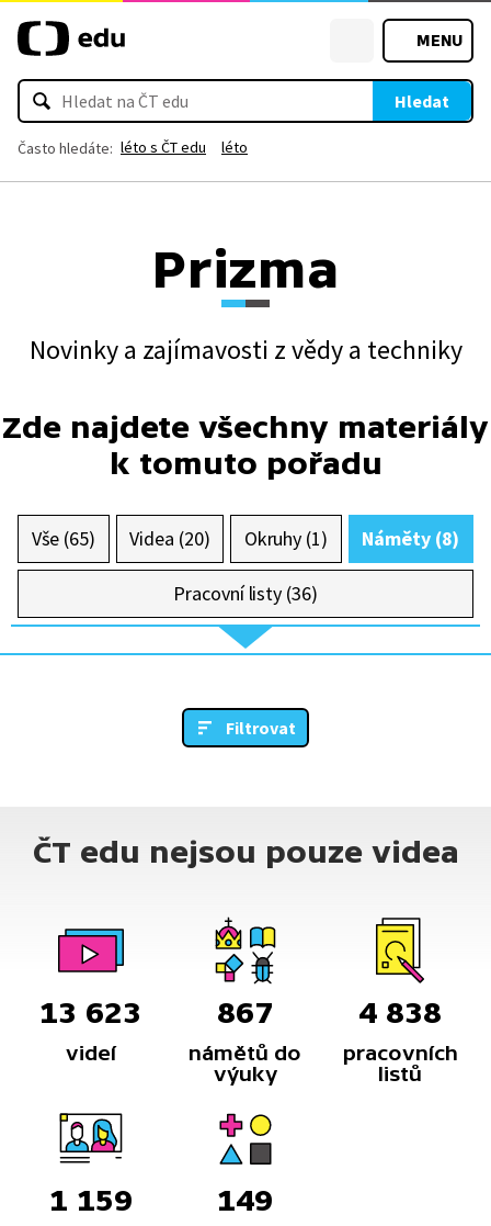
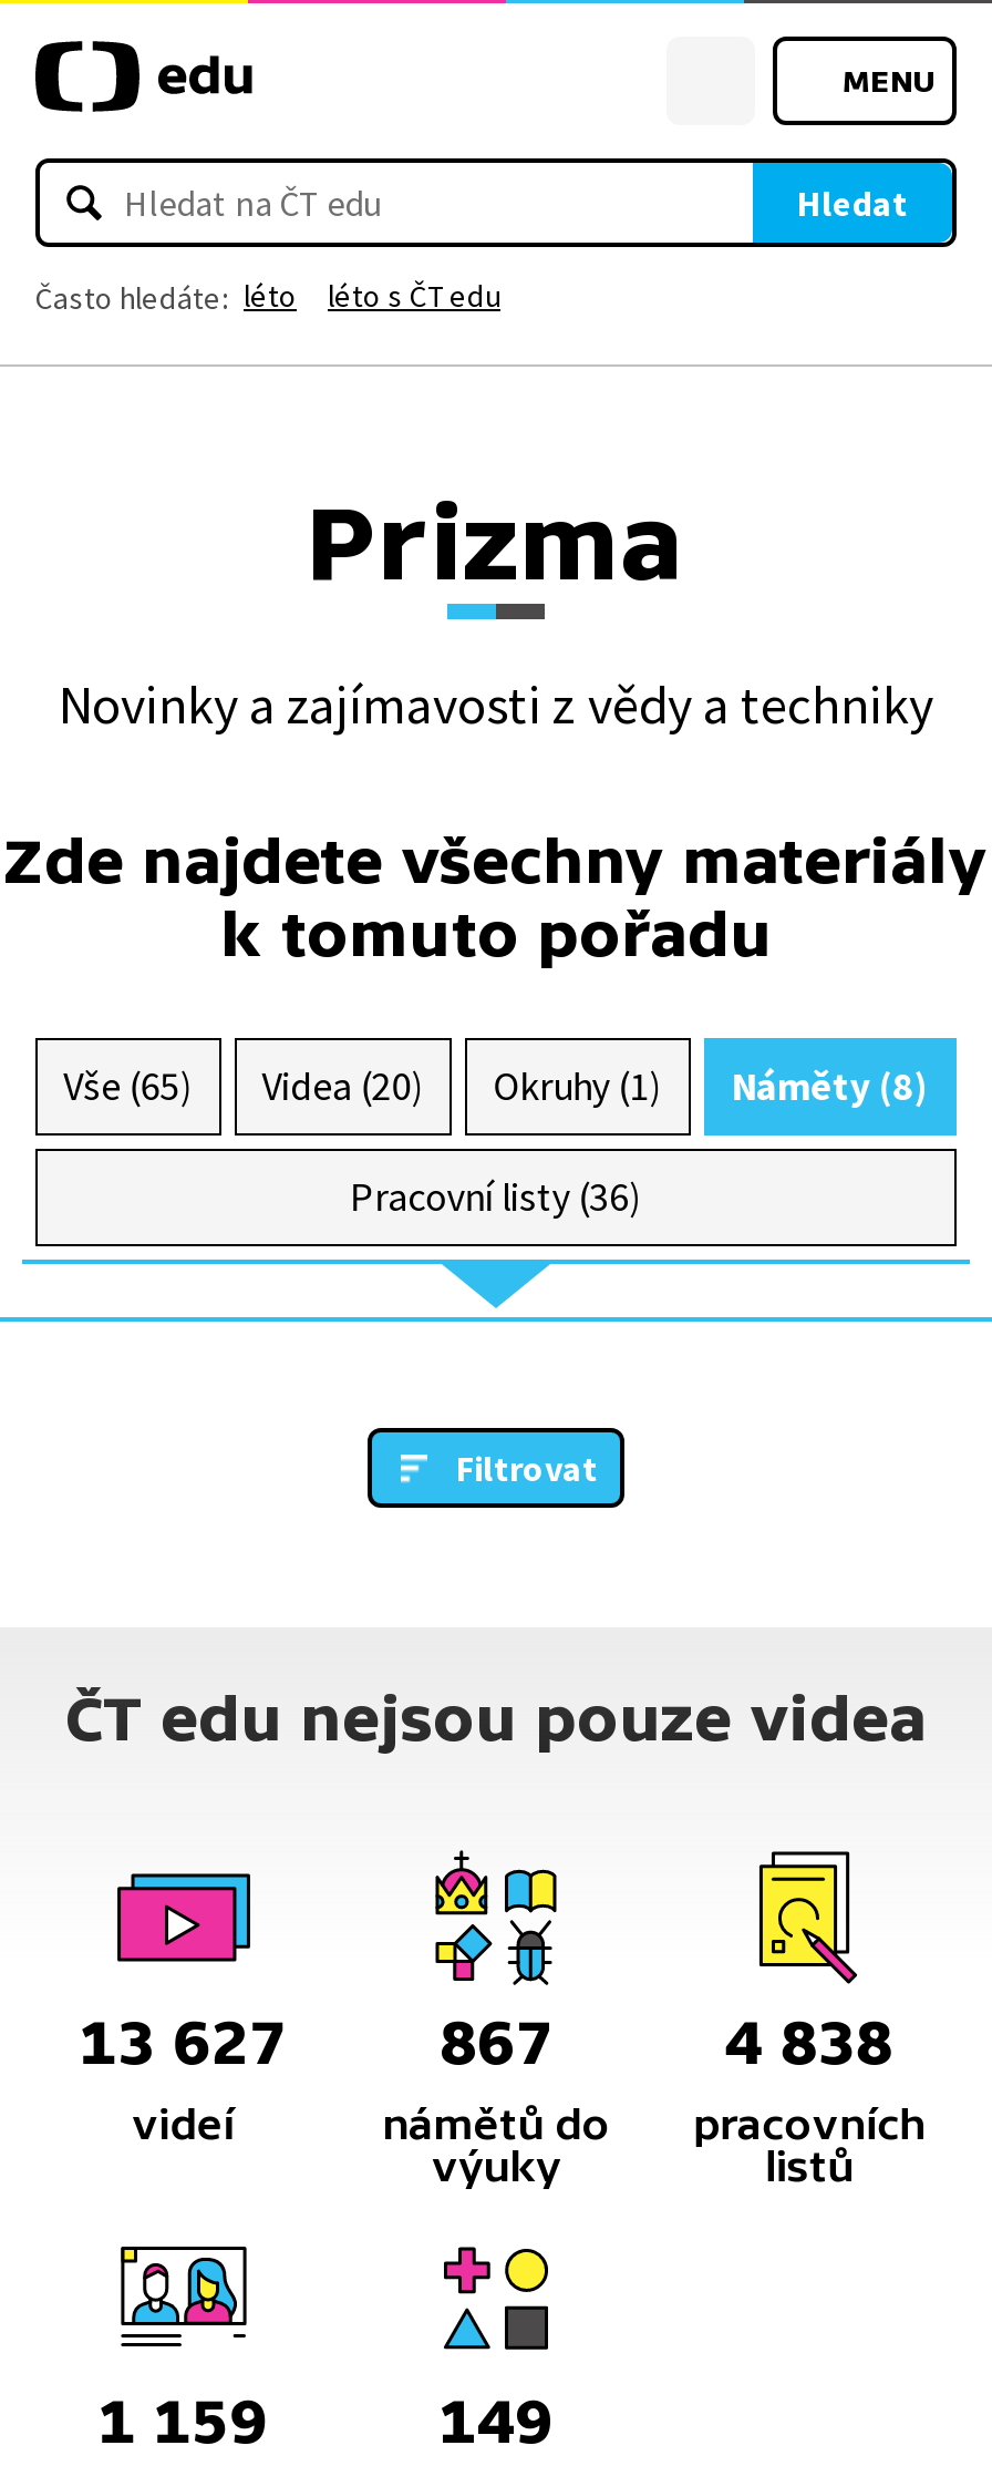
- Často hledáte: léto s ČT edu
- léto
+ Často hledáte: léto
+ léto s ČT edu

- 13 623
+ 13 627
